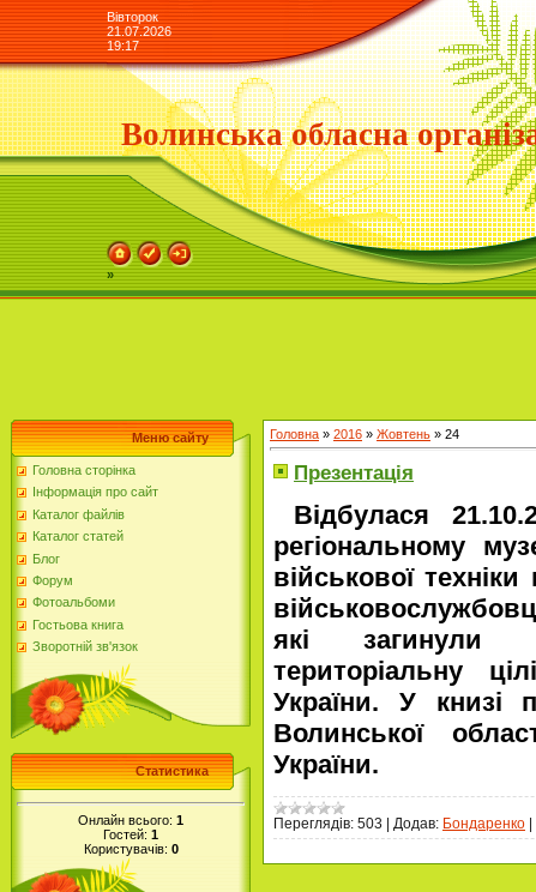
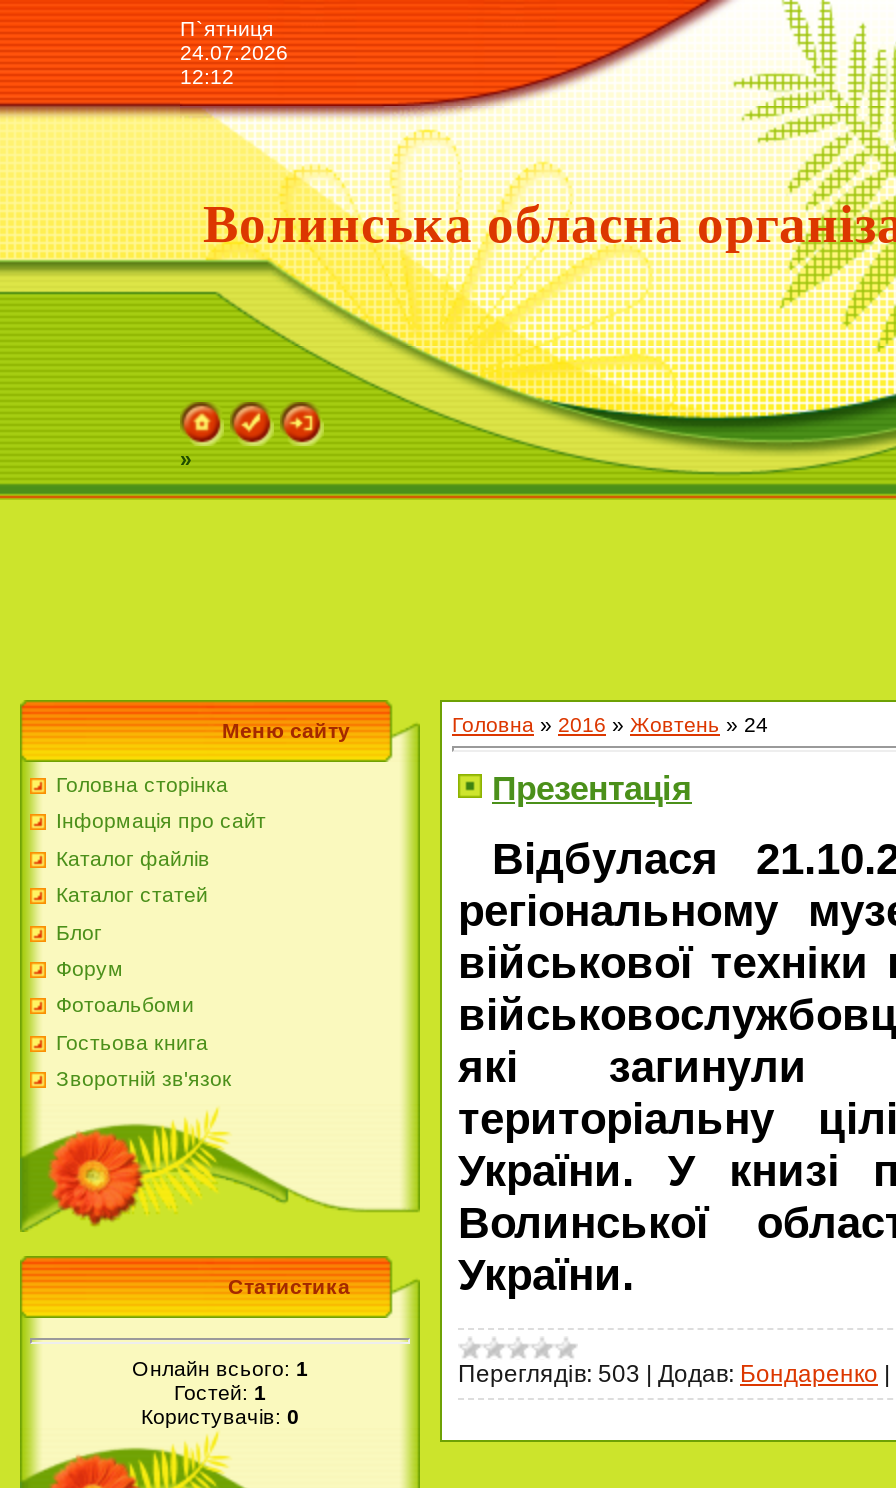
- Вівторок
- 21.07.2026
- 19:17
+ П`ятниця
+ 24.07.2026
+ 12:12
